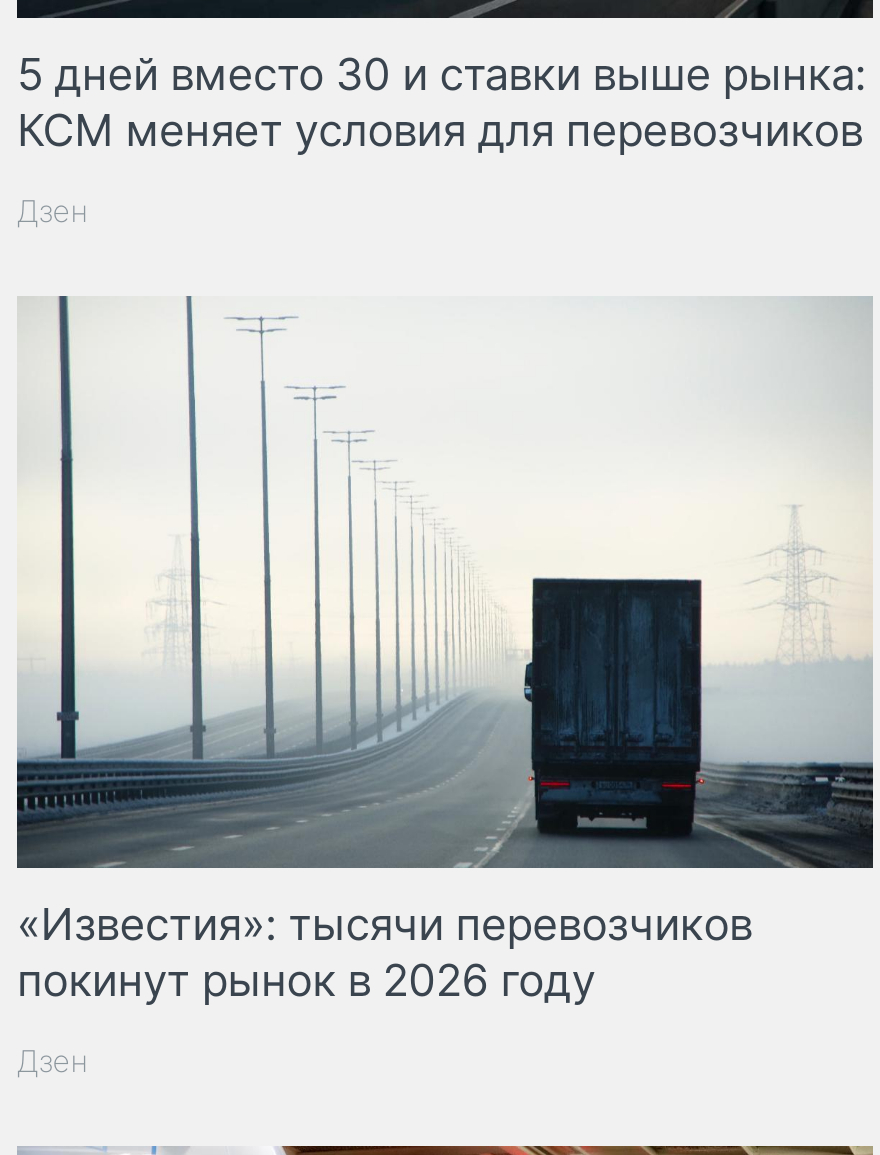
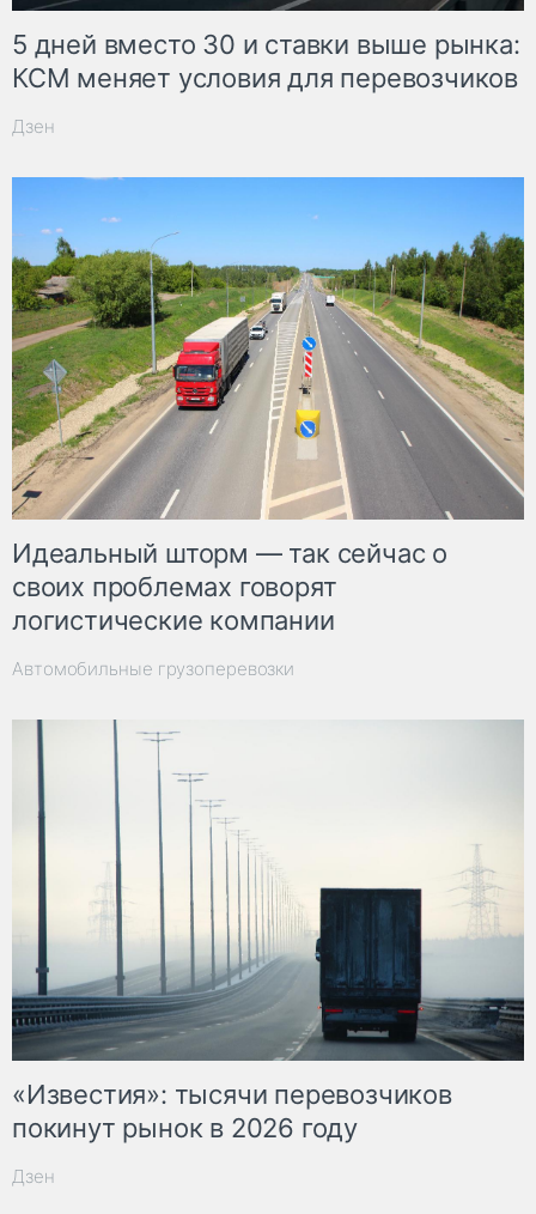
+ [image]
+ Идеальный шторм — так сейчас о
+ своих проблемах говорят
+ логистические компании
+ Автомобильные грузоперевозки
